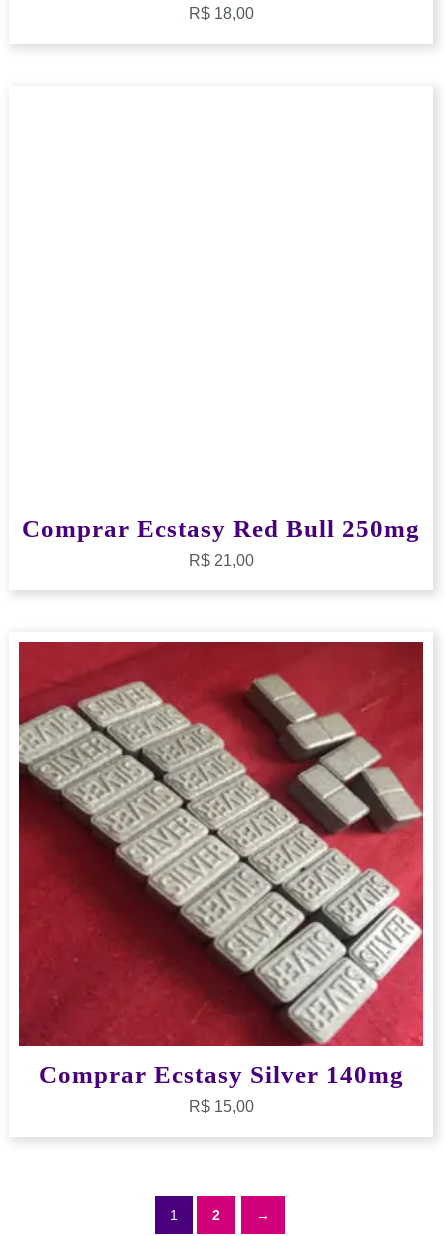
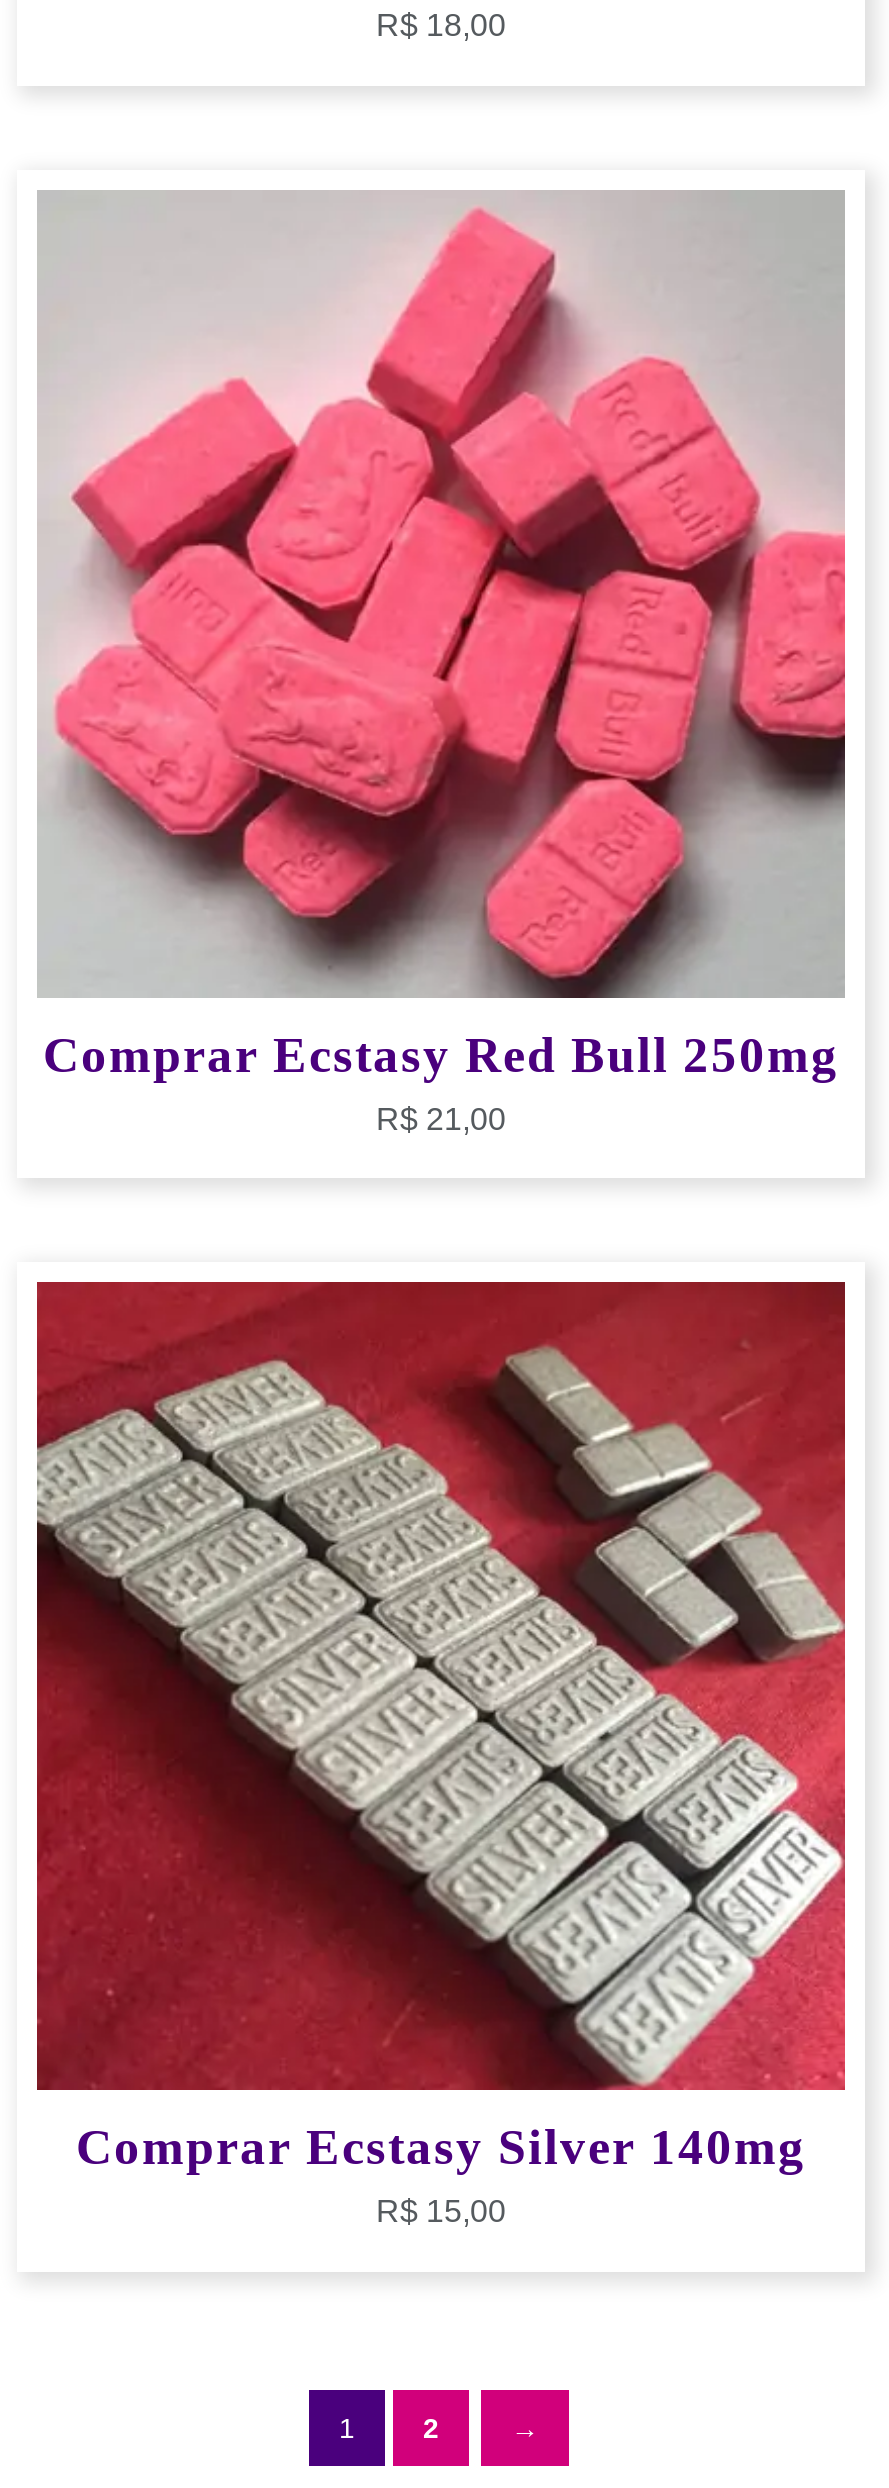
+ [image]
